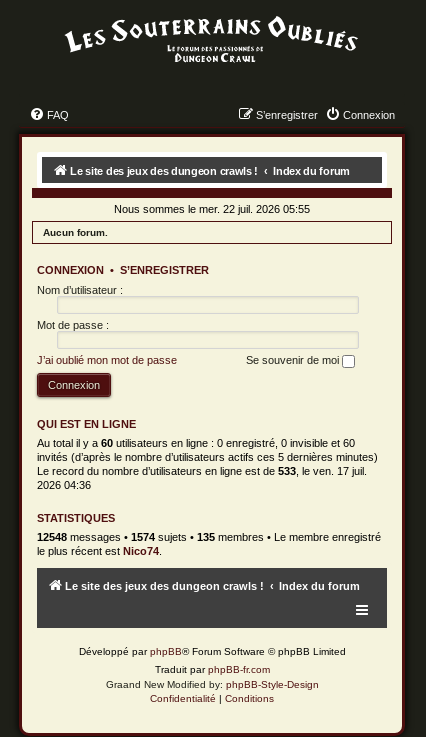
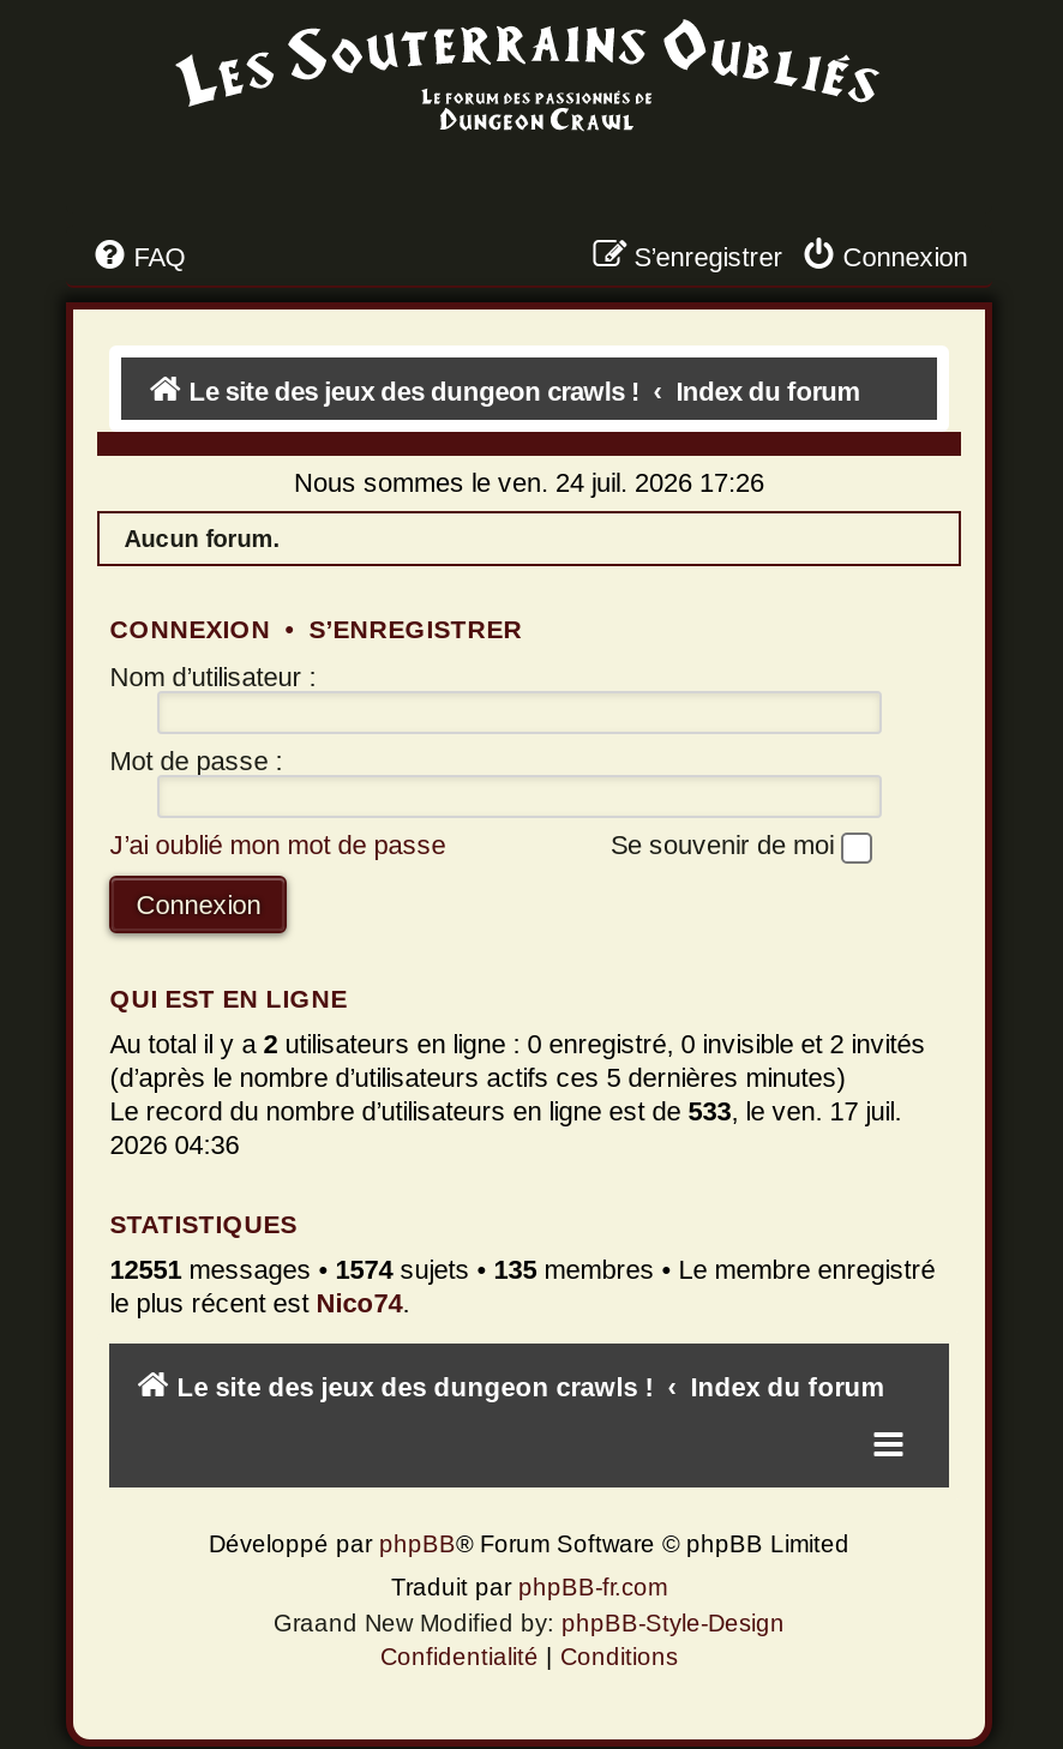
- Nous sommes le mer. 22 juil. 2026 05:55
+ Nous sommes le ven. 24 juil. 2026 17:26

- Au total il y a 60 utilisateurs en ligne : 0 enregistré, 0 invisible et 60
- invités (d’après le nombre d’utilisateurs actifs ces 5 dernières minutes)
+ Au total il y a 2 utilisateurs en ligne : 0 enregistré, 0 invisible et 2 invités
+ (d’après le nombre d’utilisateurs actifs ces 5 dernières minutes)

- 12548 messages • 1574 sujets • 135 membres • Le membre enregistré
+ 12551 messages • 1574 sujets • 135 membres • Le membre enregistré
